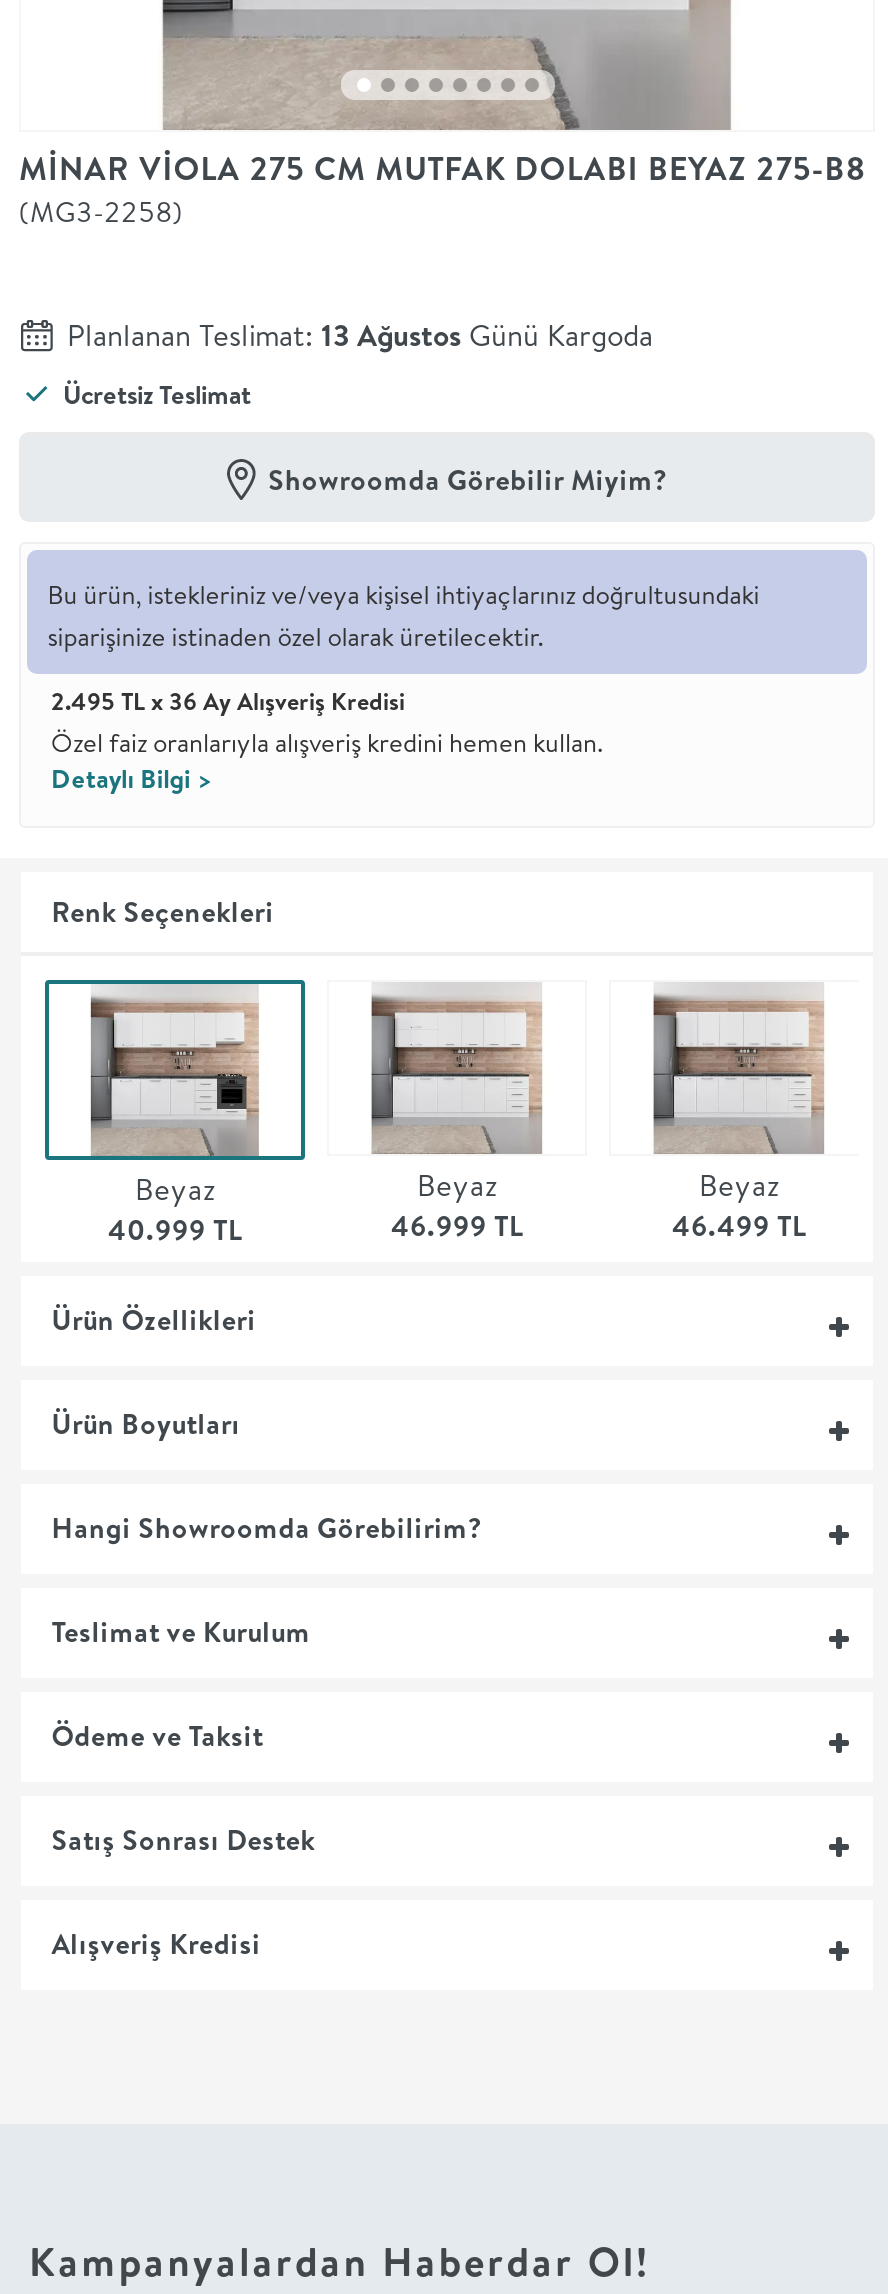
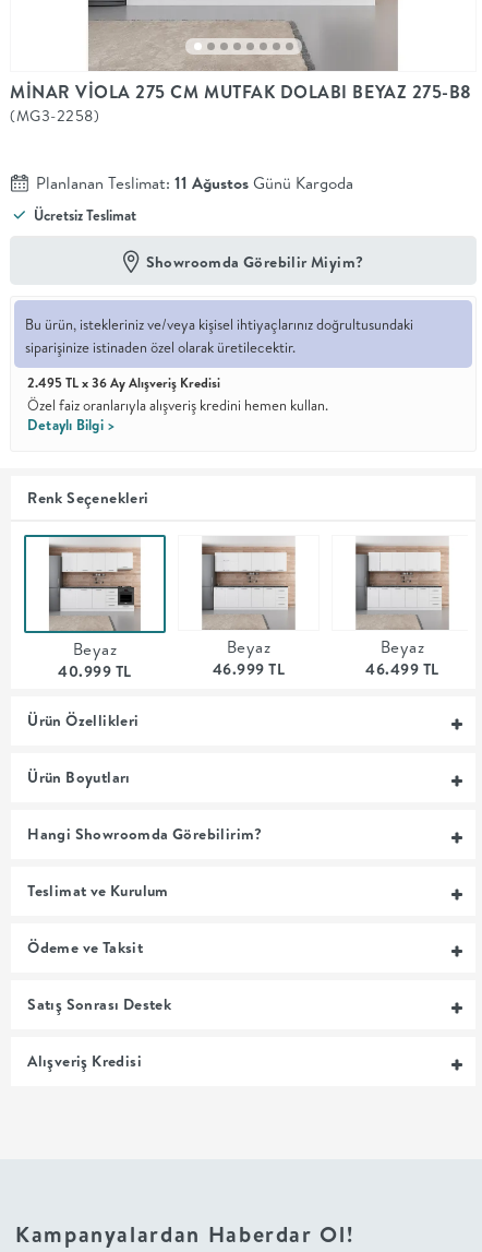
- Planlanan Teslimat: 13 Ağustos Günü Kargoda
+ Planlanan Teslimat: 11 Ağustos Günü Kargoda
